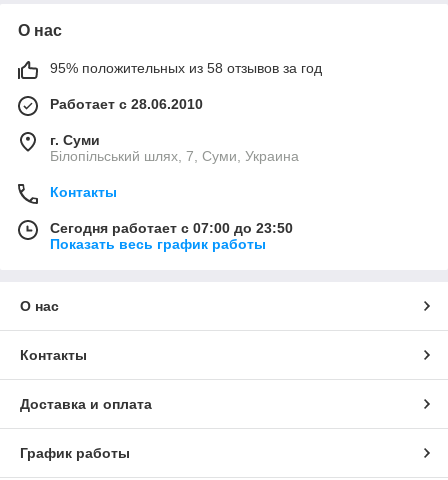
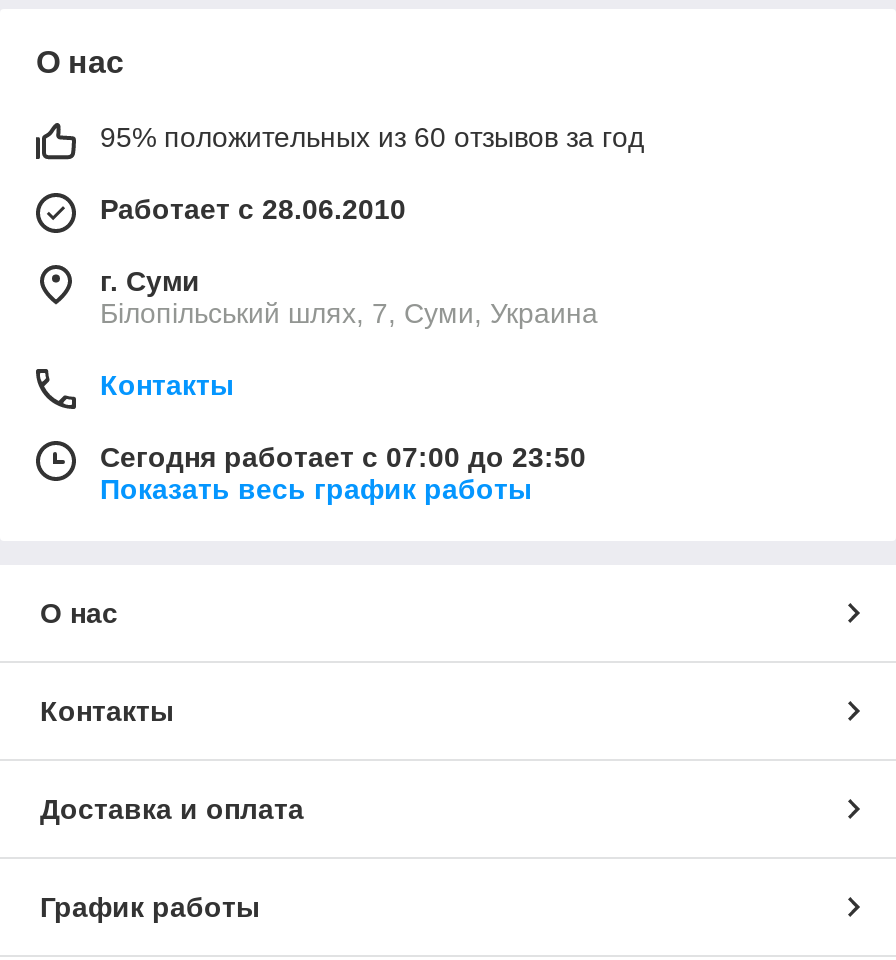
- 95% положительных из 58 отзывов за год
+ 95% положительных из 60 отзывов за год
